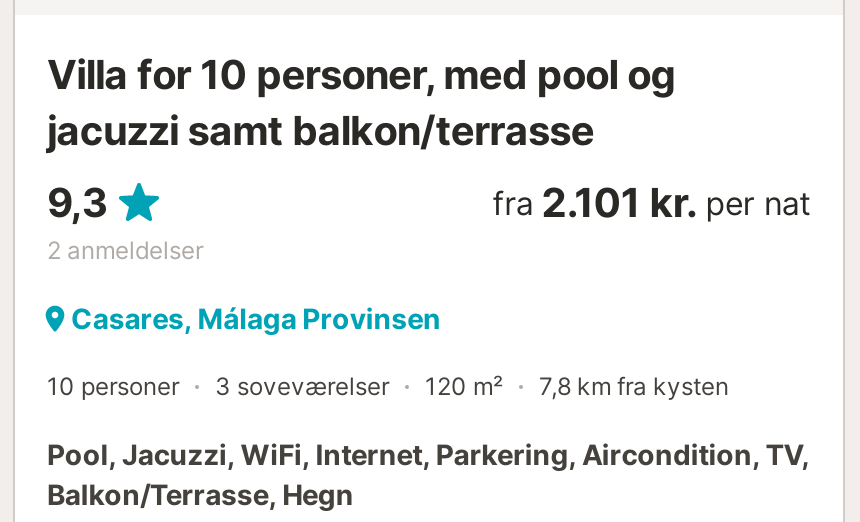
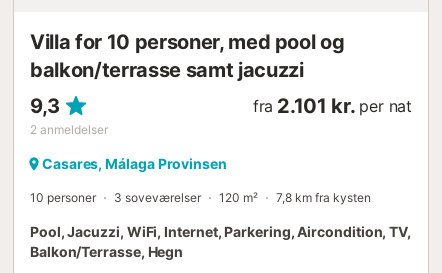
- jacuzzi samt balkon/terrasse
+ balkon/terrasse samt jacuzzi
